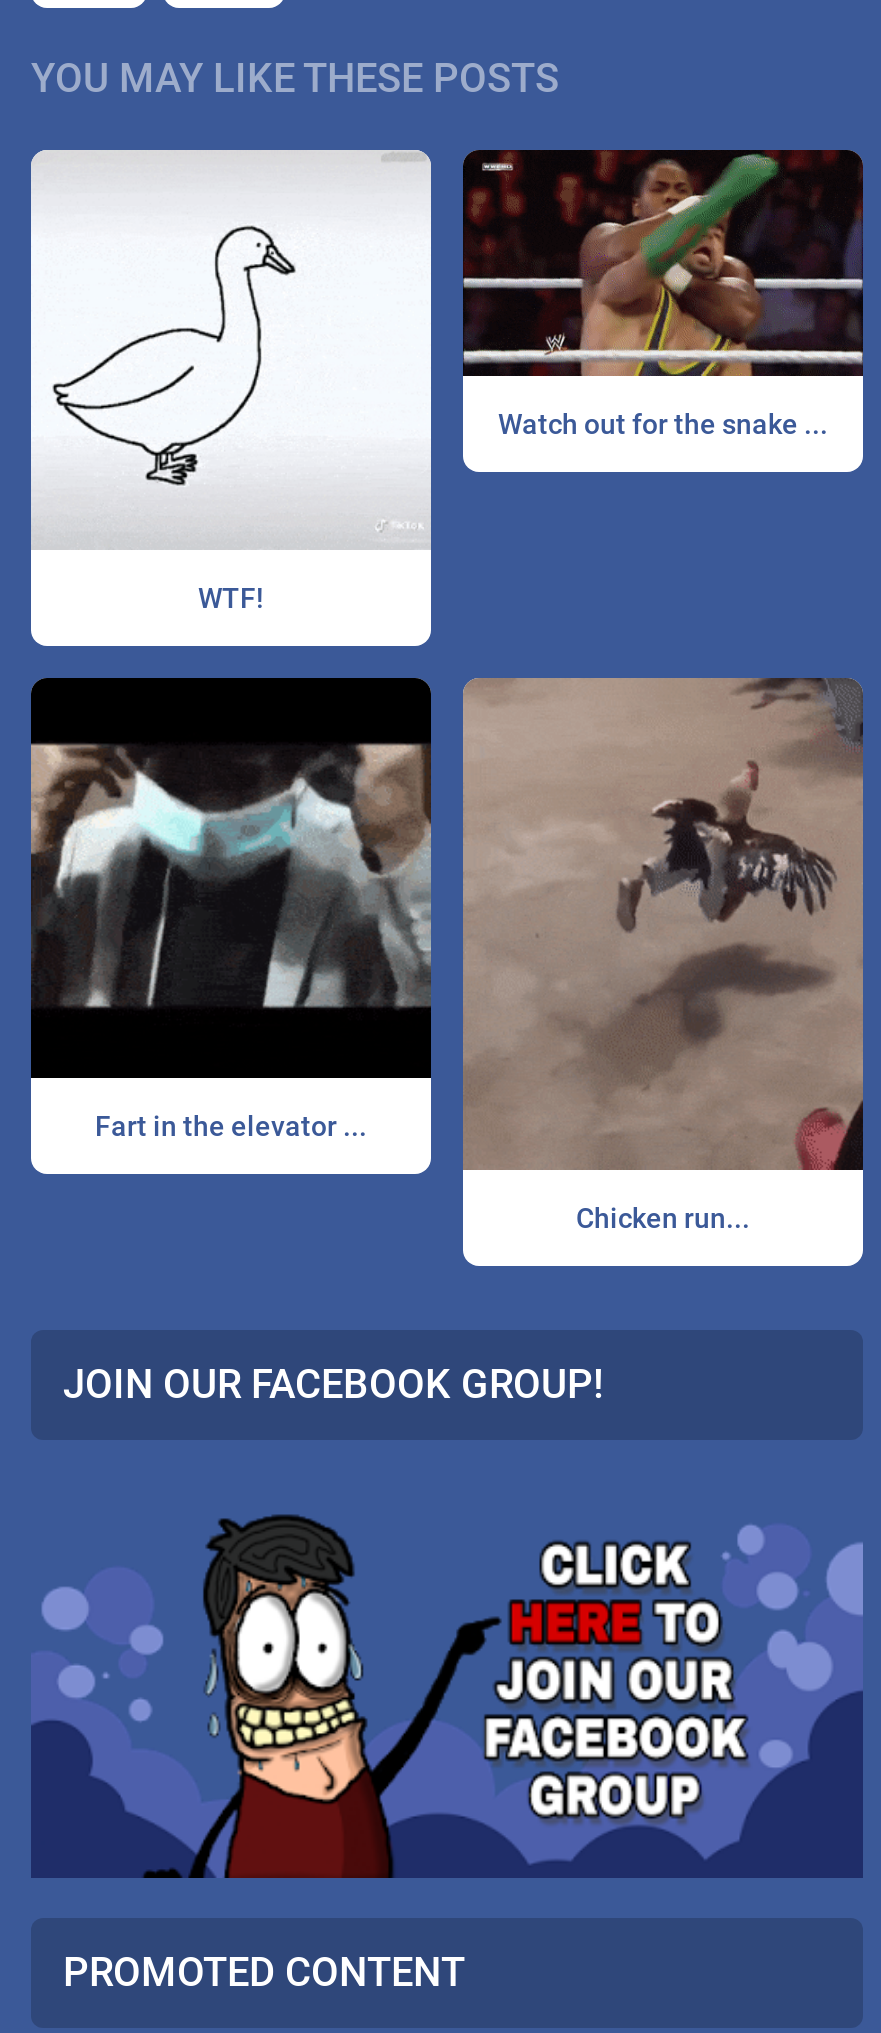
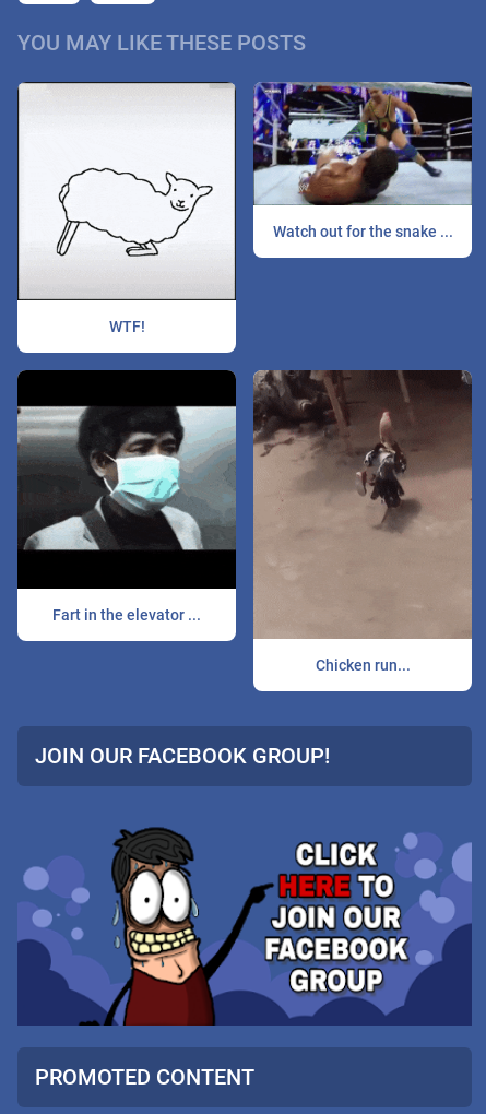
- [image]
+ [image]

- [image]
+ [image]

- [image]
+ [image]

- [image]
+ [image]
